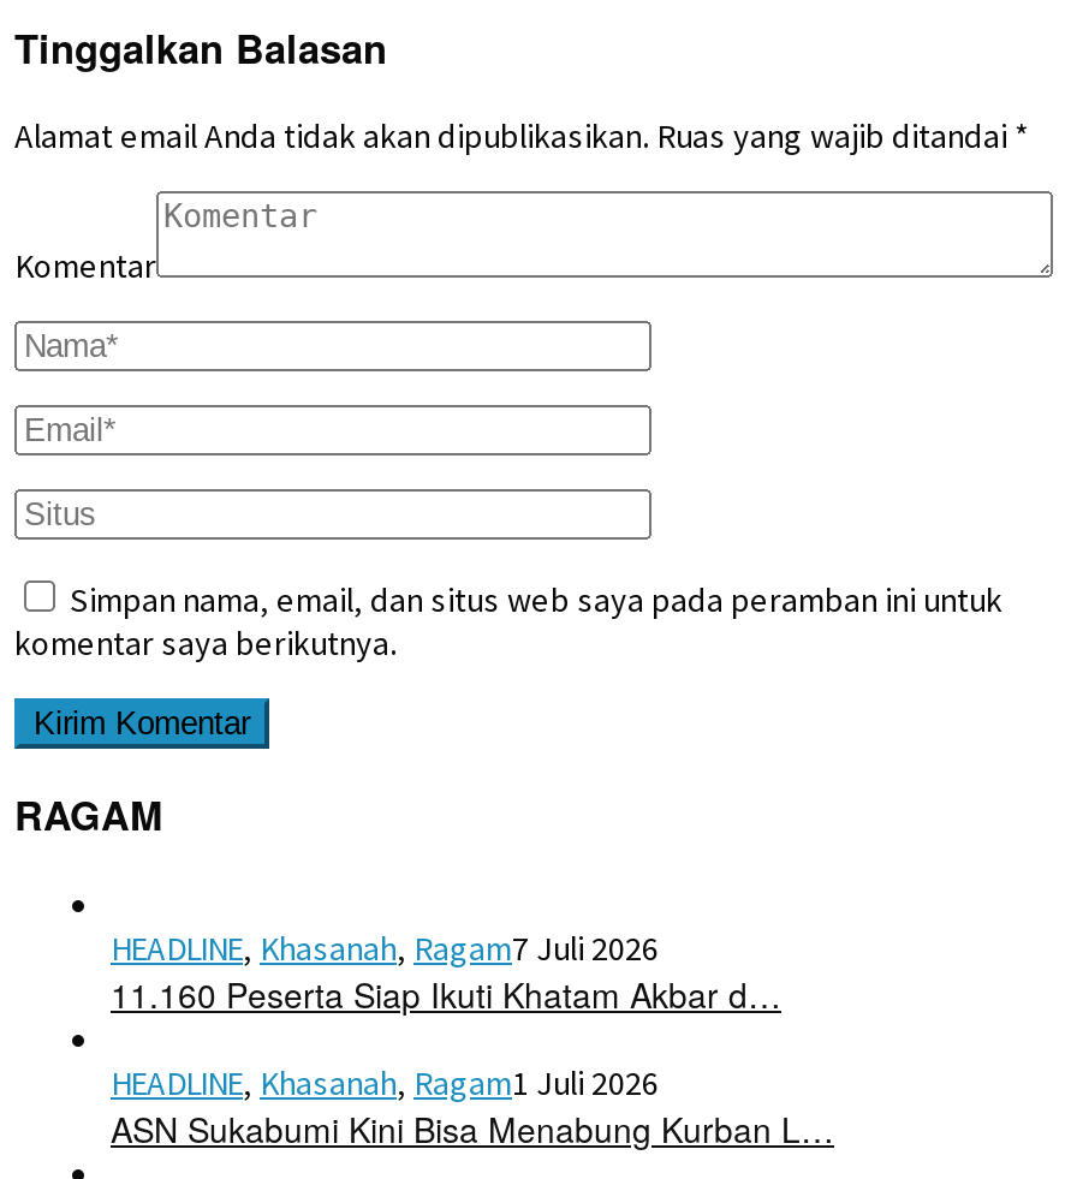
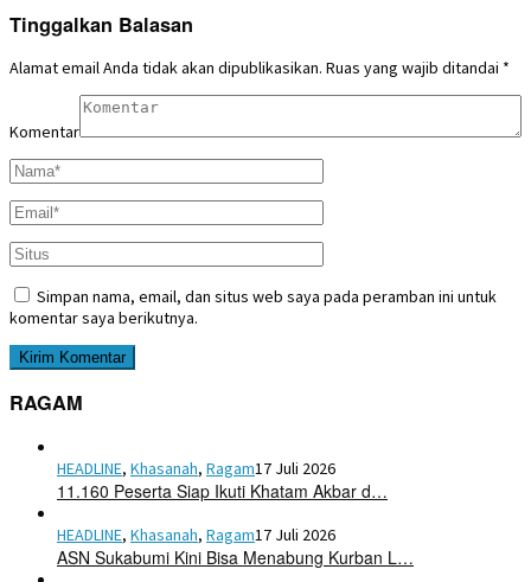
- HEADLINE, Khasanah, Ragam7 Juli 2026
+ HEADLINE, Khasanah, Ragam17 Juli 2026

- HEADLINE, Khasanah, Ragam1 Juli 2026
+ HEADLINE, Khasanah, Ragam17 Juli 2026
